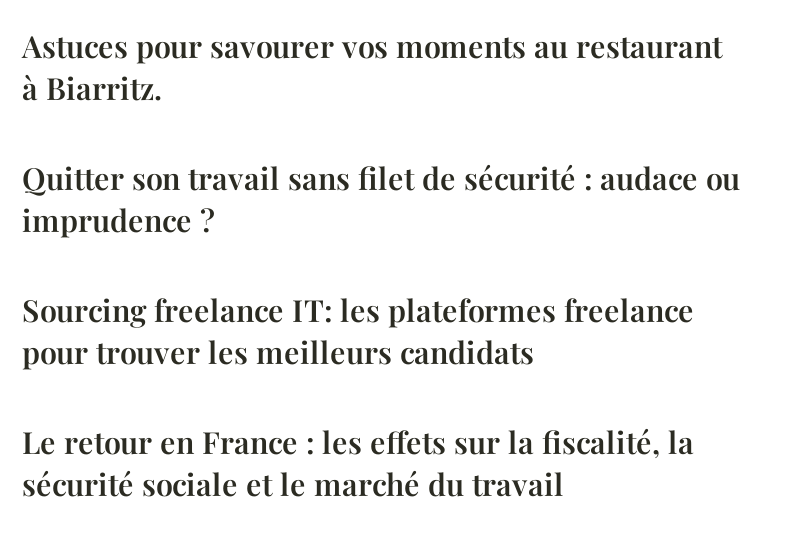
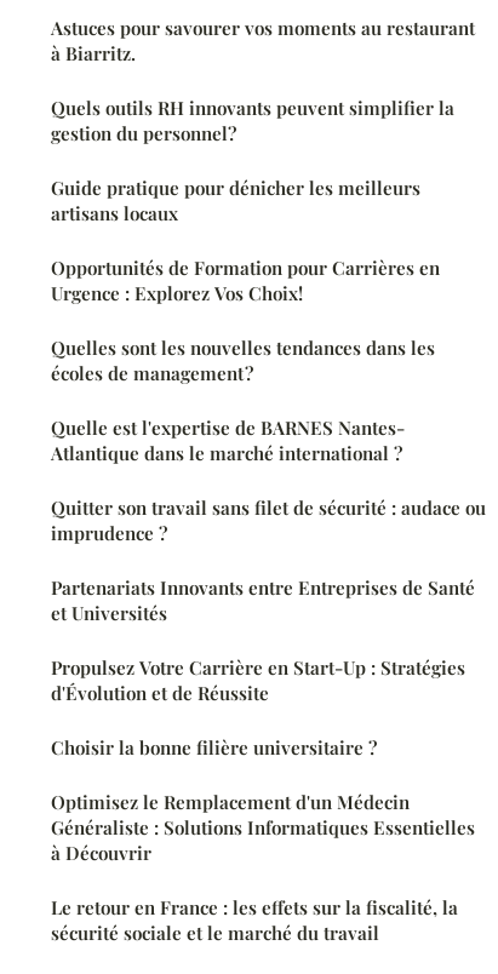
+ Quels outils RH innovants peuvent simplifier la
+ gestion du personnel?
+ Guide pratique pour dénicher les meilleurs
+ artisans locaux
+ Opportunités de Formation pour Carrières en
+ Urgence : Explorez Vos Choix!
+ Quelles sont les nouvelles tendances dans les
+ écoles de management ?
+ Quelle est l'expertise de BARNES Nantes-
+ Atlantique dans le marché international ?

- Sourcing freelance IT: les plateformes freelance
- pour trouver les meilleurs candidats
+ Partenariats Innovants entre Entreprises de Santé
+ et Universités
+ Propulsez Votre Carrière en Start-Up : Stratégies
+ d'Évolution et de Réussite
+ Choisir la bonne filière universitaire ?
+ Optimisez le Remplacement d'un Médecin
+ Généraliste : Solutions Informatiques Essentielles
+ à Découvrir
